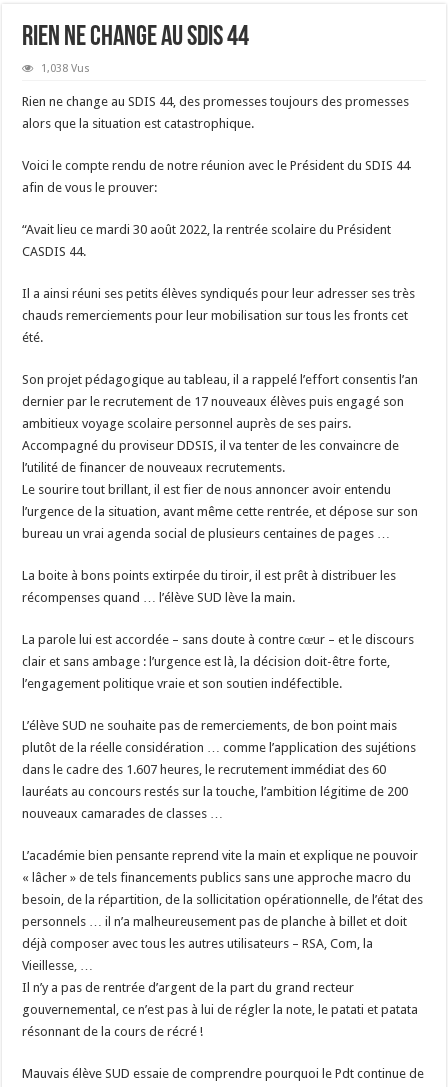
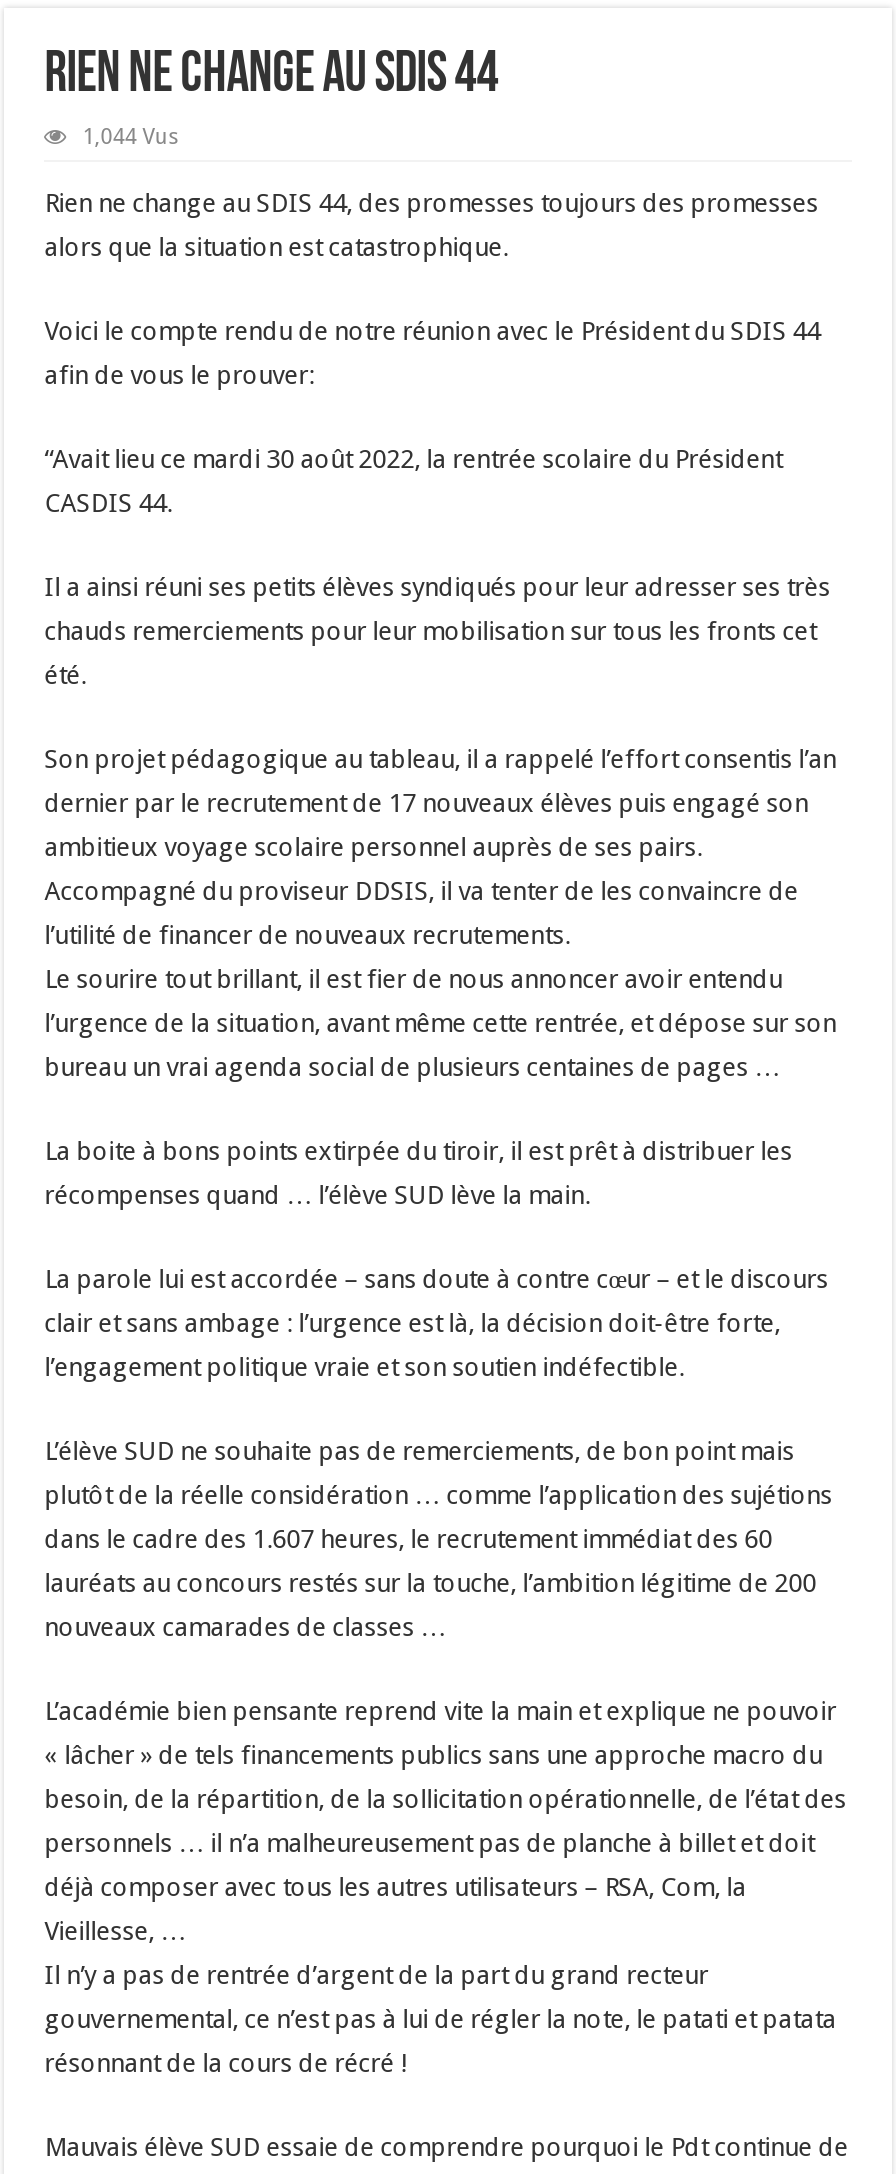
- 1,038 Vus
+ 1,044 Vus
